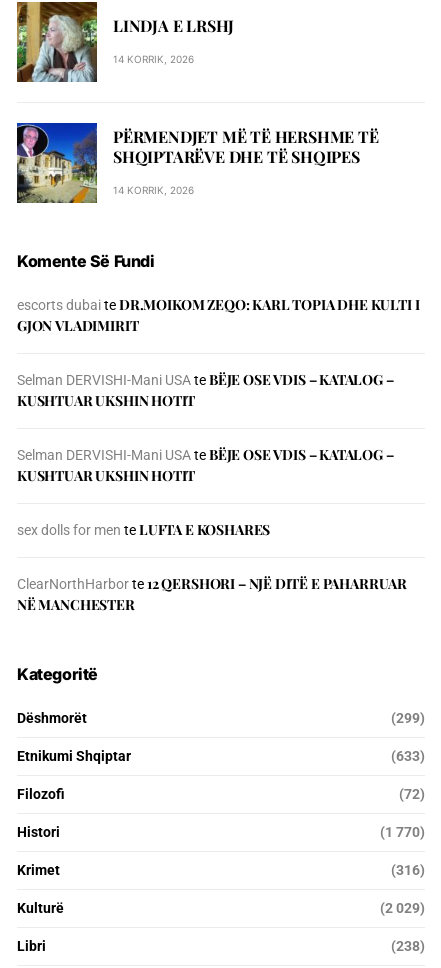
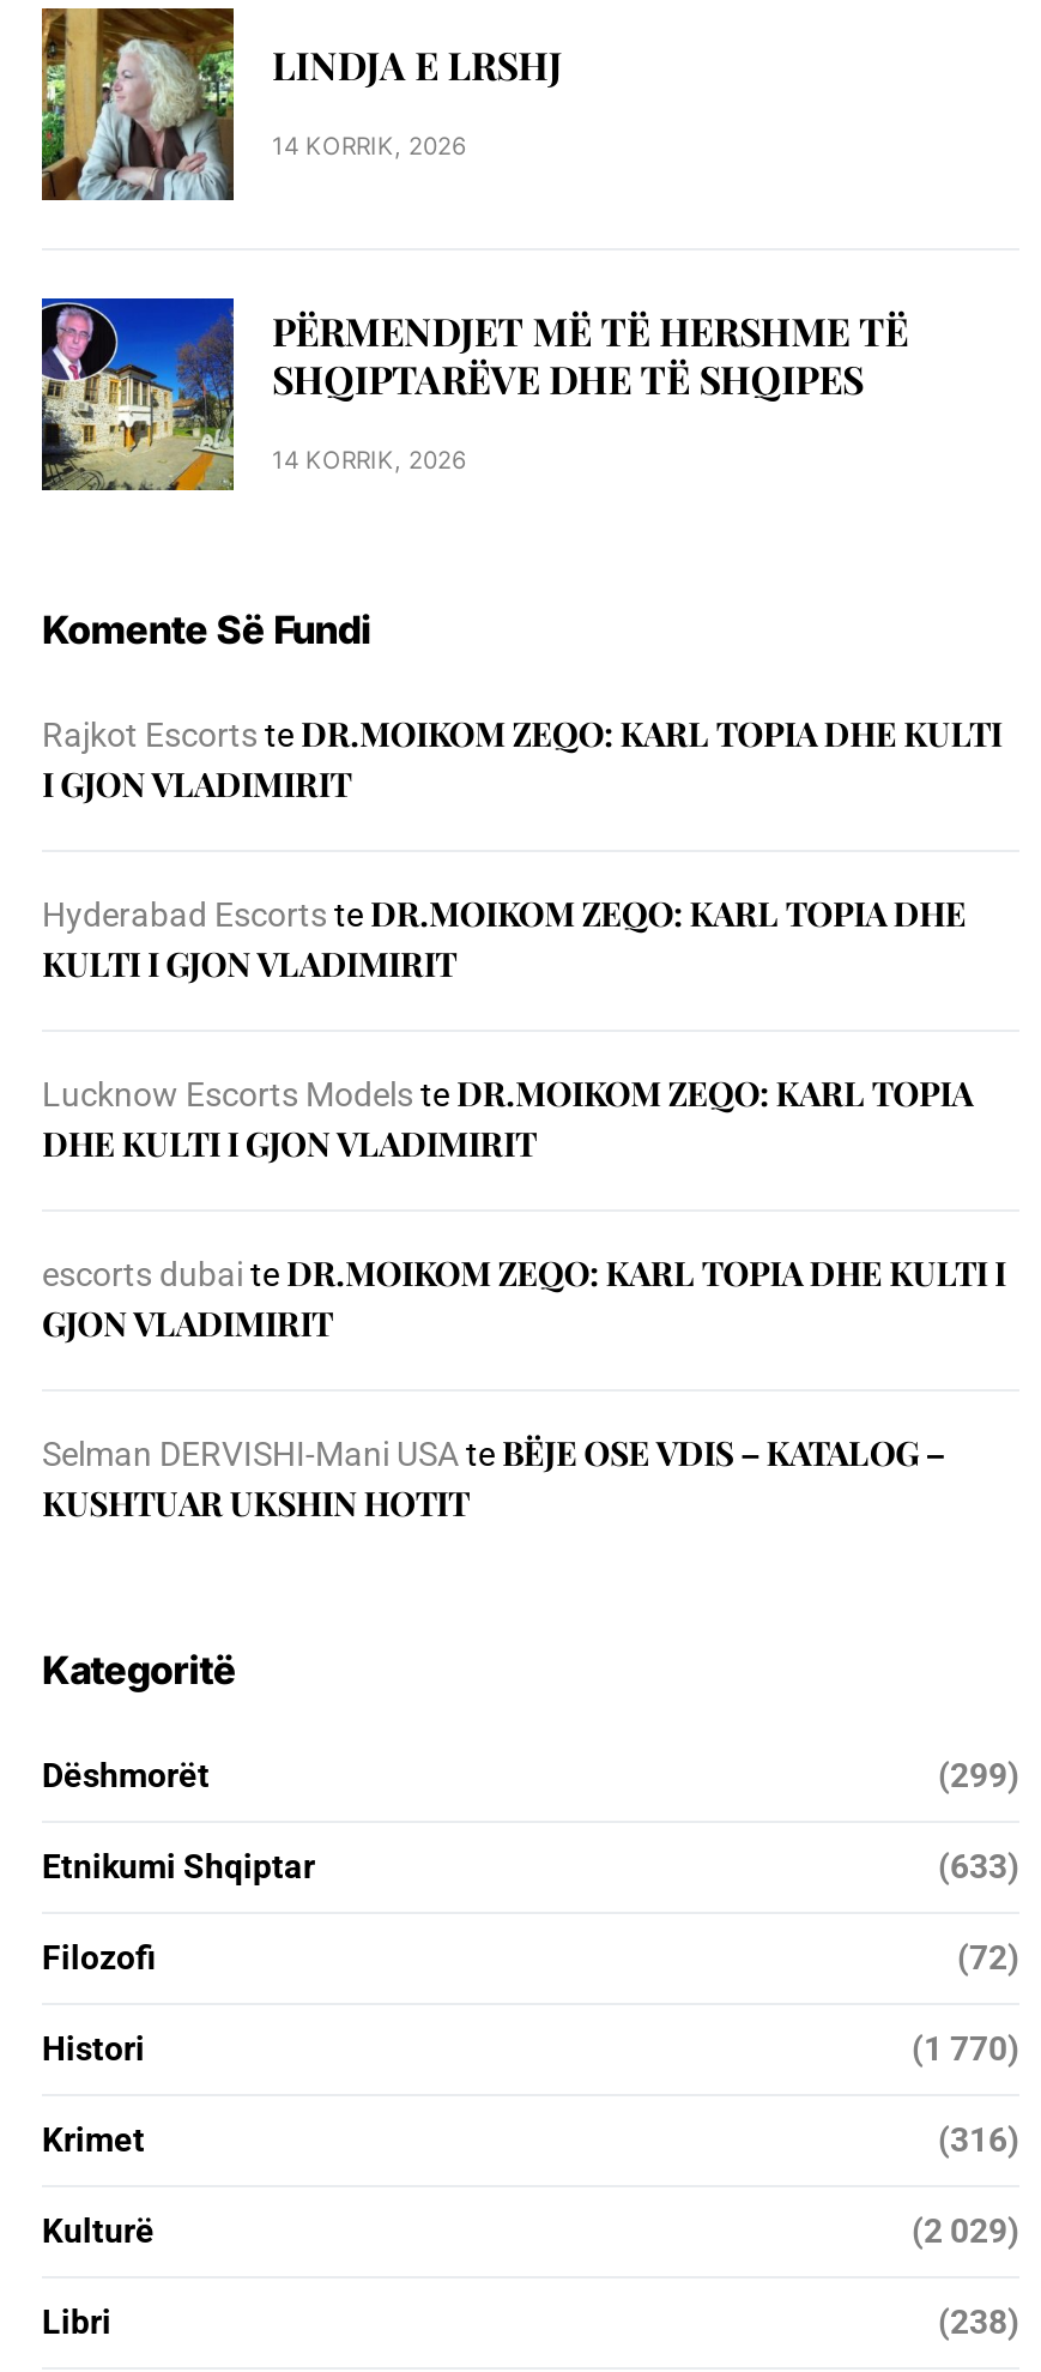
+ Rajkot Escorts te DR.MOIKOM ZEQO: KARL TOPIA DHE KULTI
+ I GJON VLADIMIRIT
+ Hyderabad Escorts te DR.MOIKOM ZEQO: KARL TOPIA DHE
+ KULTI I GJON VLADIMIRIT
+ Lucknow Escorts Models te DR.MOIKOM ZEQO: KARL TOPIA
+ DHE KULTI I GJON VLADIMIRIT

moved down: escorts dubai te DR.MOIKOM ZEQO: KARL TOPIA DHE KULTI I | GJON VLADIMIRIT | Selman DERVISHI-Mani USA te BЁJE OSE VDIS – KATALOG – | KUSHTUAR UKSHIN HOTIT

- Selman DERVISHI-Mani USA te BЁJE OSE VDIS – KATALOG –
- KUSHTUAR UKSHIN HOTIT
- sex dolls for men te LUFTA E KOSHARES
- ClearNorthHarbor te 12 QERSHORI – NJË DITË E PAHARRUAR
- NË MANCHESTER
